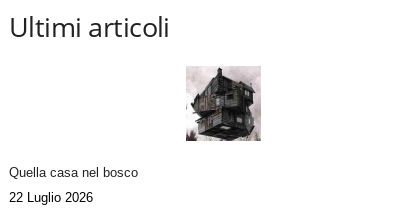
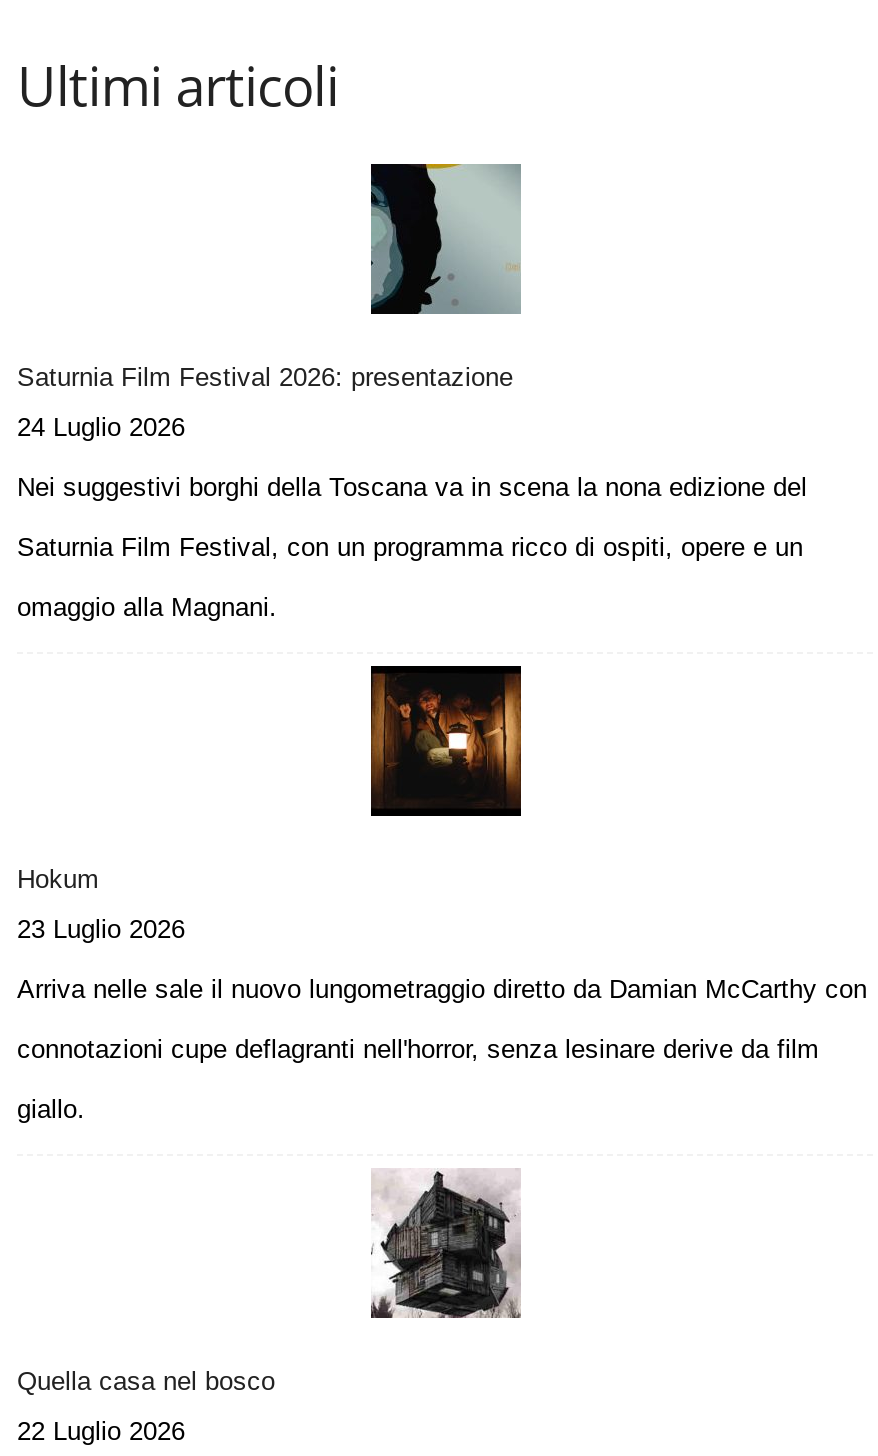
+ [image]
+ Saturnia Film Festival 2026: presentazione
+ 24 Luglio 2026
+ Nei suggestivi borghi della Toscana va in scena la nona edizione del
+ Saturnia Film Festival, con un programma ricco di ospiti, opere e un
+ omaggio alla Magnani.

+ [image]
+ Hokum
+ 23 Luglio 2026
+ Arriva nelle sale il nuovo lungometraggio diretto da Damian McCarthy con
+ connotazioni cupe deflagranti nell'horror, senza lesinare derive da film
+ giallo.
